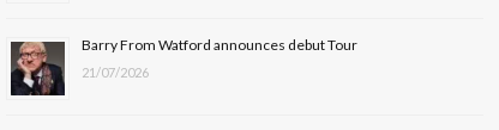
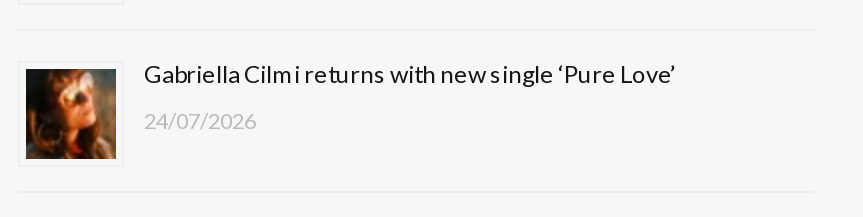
- [image]
- Barry From Watford announces debut Tour
+ [image]
+ Gabriella Cilmi returns with new single ‘Pure Love’

- 21/07/2026
+ 24/07/2026
